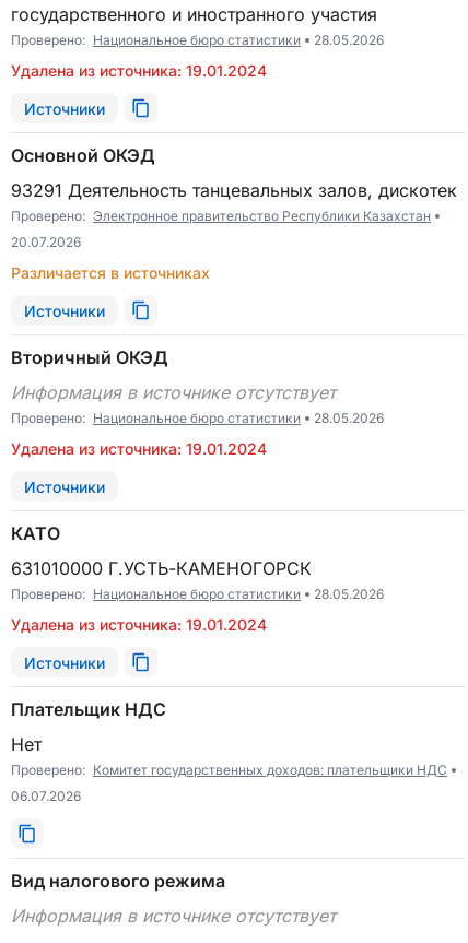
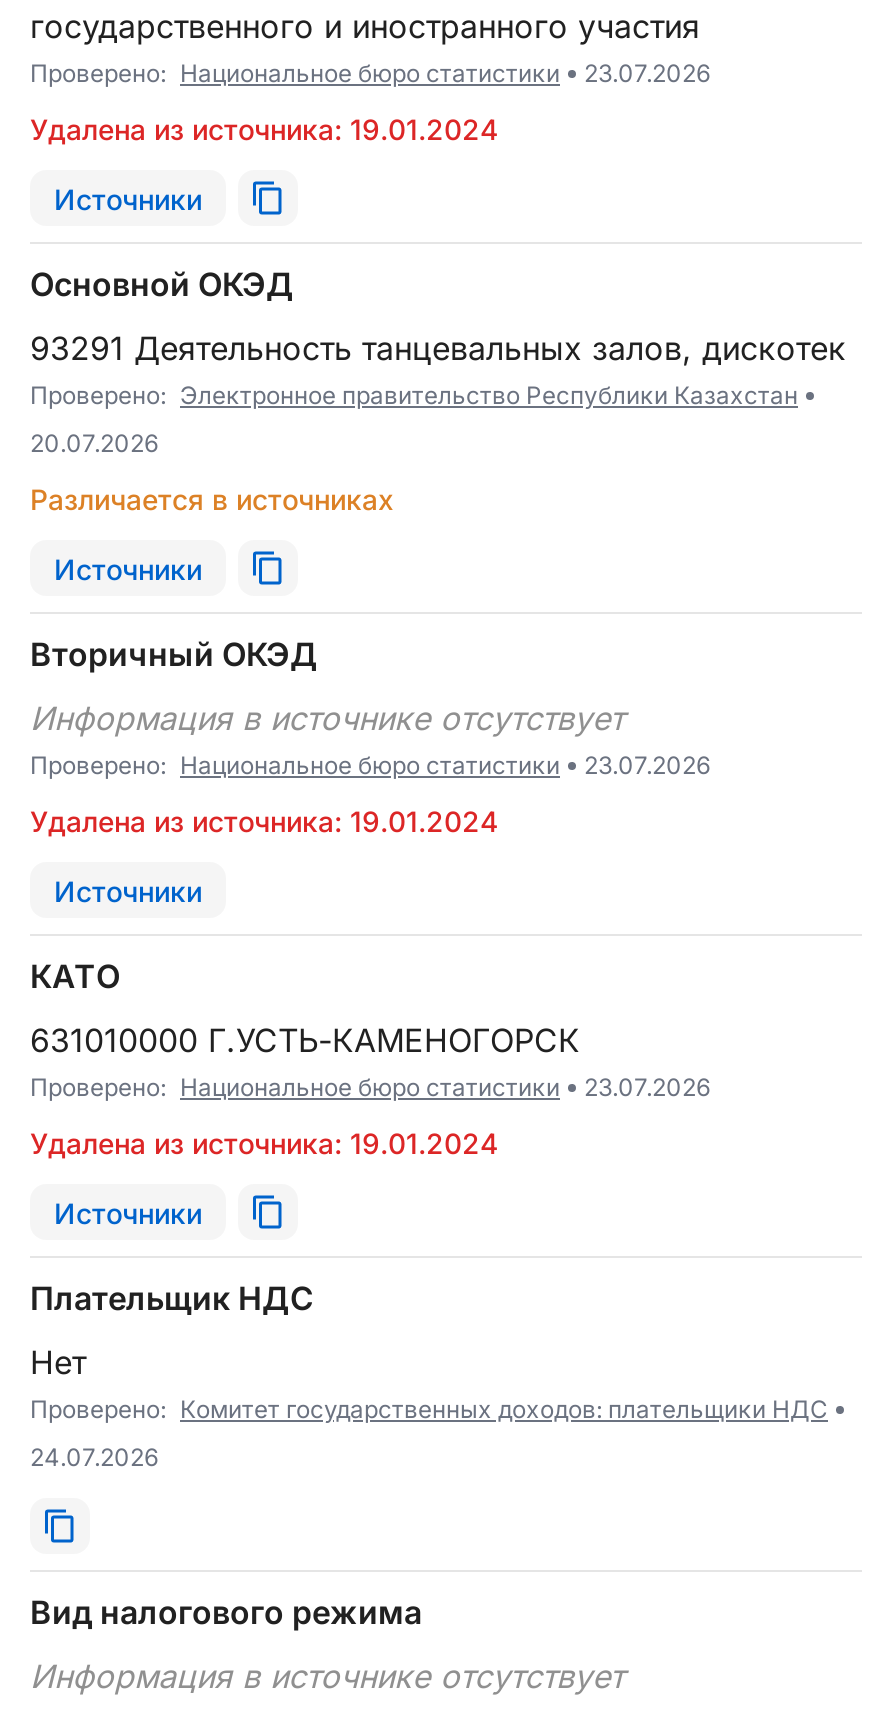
- Проверено: Национальное бюро статистики 28.05.2026
+ Проверено: Национальное бюро статистики 23.07.2026

- Проверено: Национальное бюро статистики 28.05.2026
+ Проверено: Национальное бюро статистики 23.07.2026

- Проверено: Национальное бюро статистики 28.05.2026
+ Проверено: Национальное бюро статистики 23.07.2026

- 06.07.2026
+ 24.07.2026
